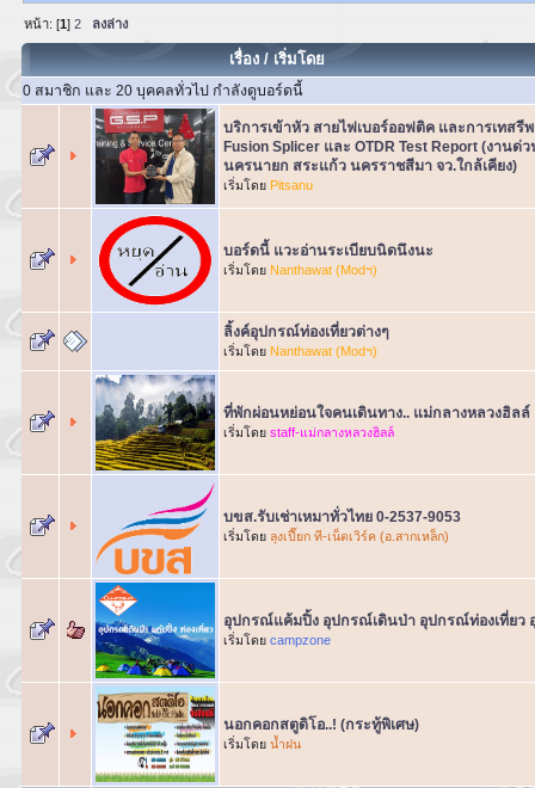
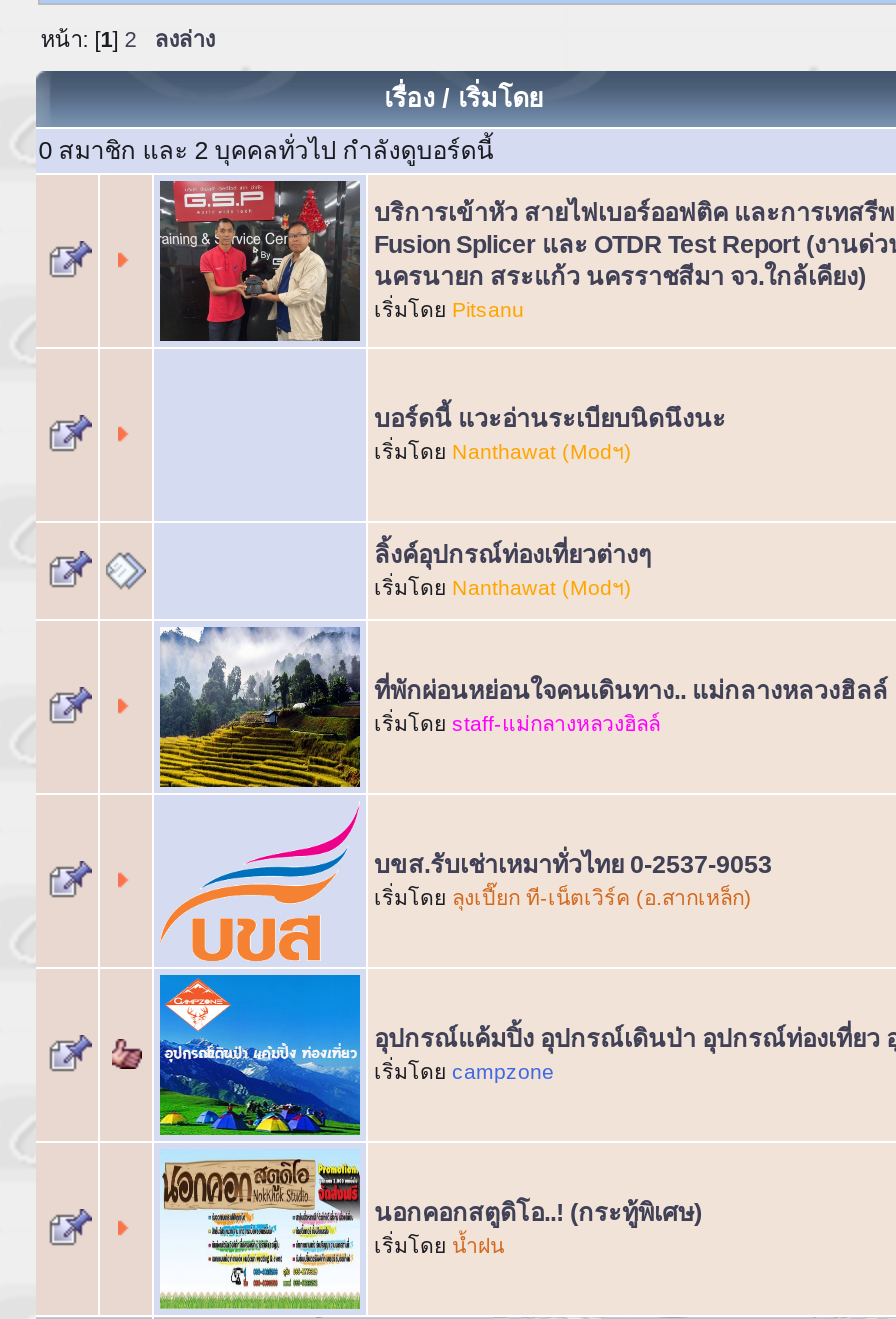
- 0 สมาชิก และ 20 บุคคลทั่วไป กำลังดูบอร์ดนี้
+ 0 สมาชิก และ 2 บุคคลทั่วไป กำลังดูบอร์ดนี้

- [image]
